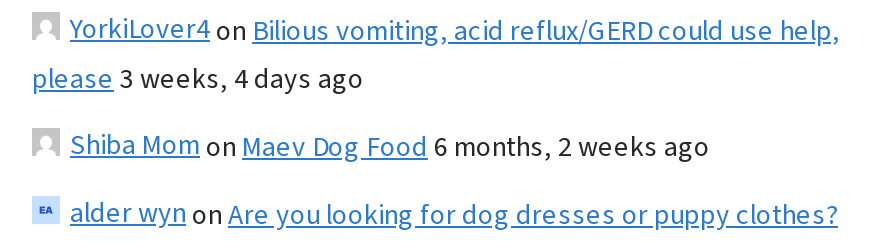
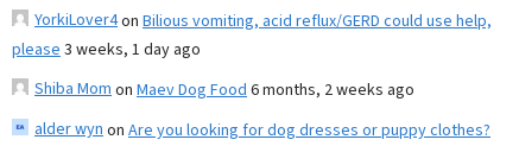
- please 3 weeks, 4 days ago
+ please 3 weeks, 1 day ago
